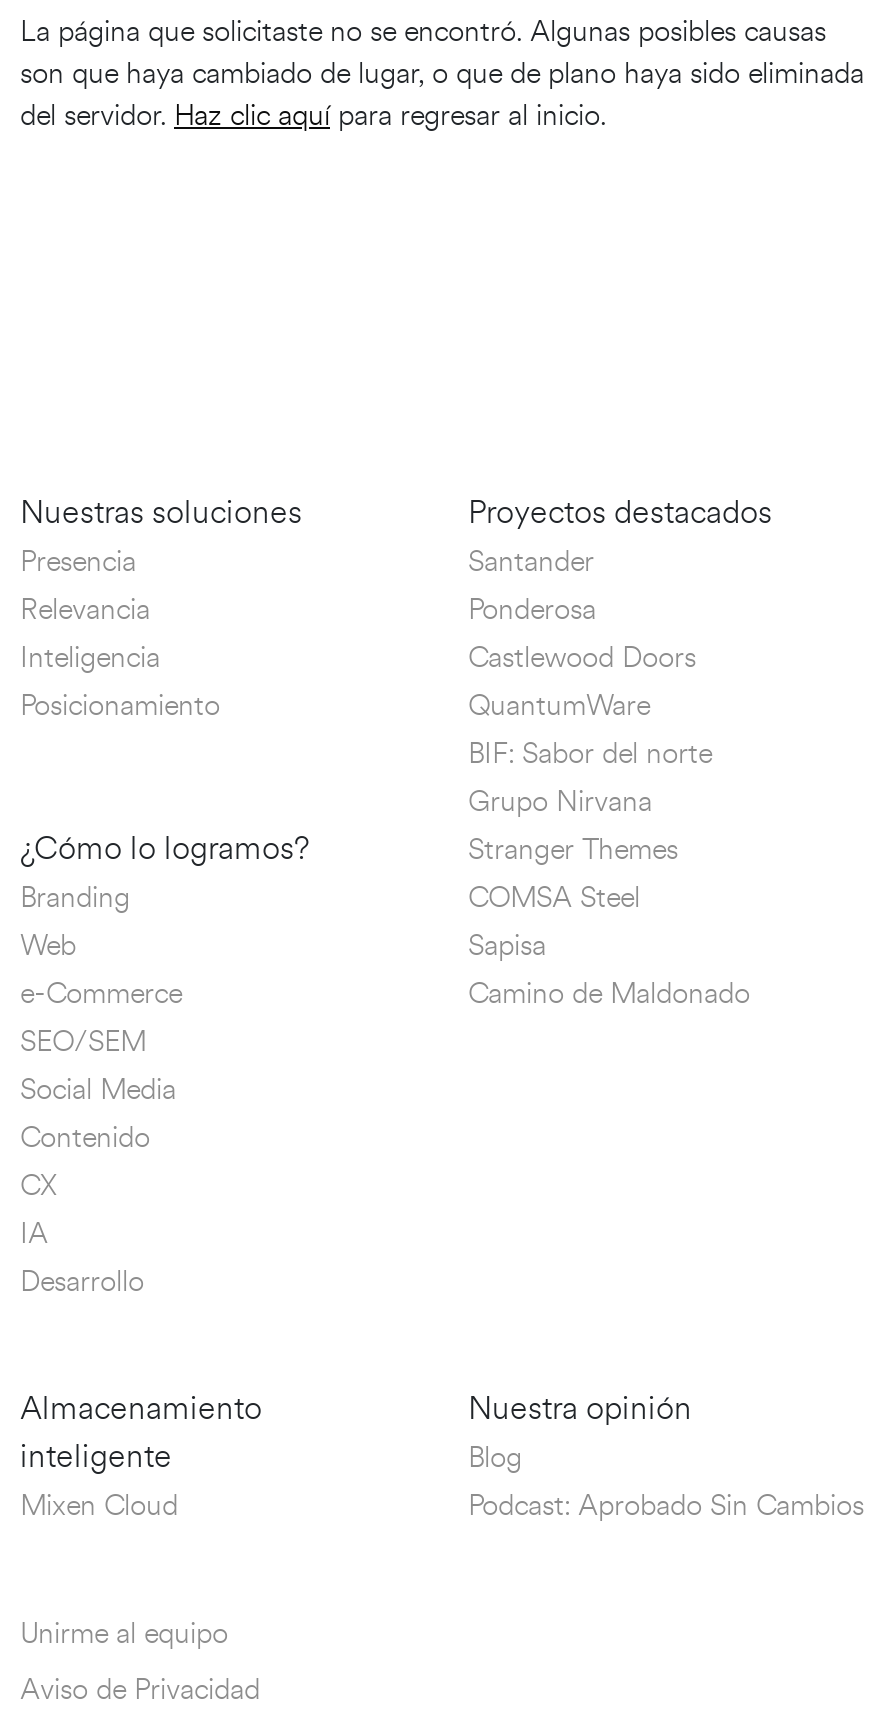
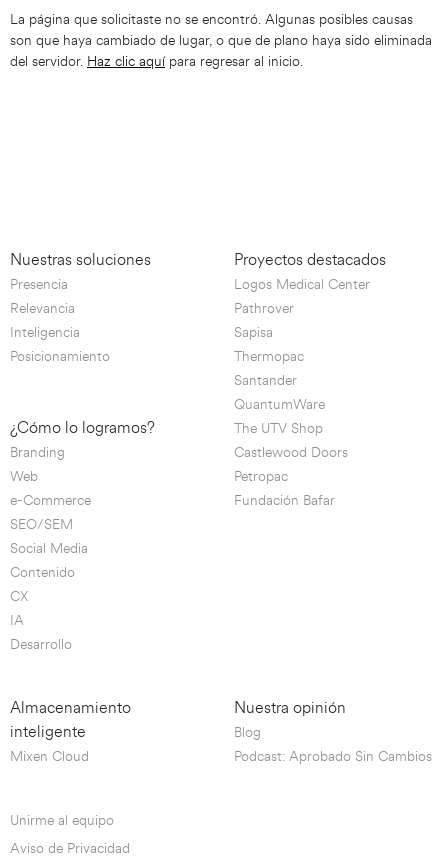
moved down: Santander | QuantumWare

- Ponderosa
- BIF: Sabor del norte
- Grupo Nirvana
- Stranger Themes
- COMSA Steel
+ Logos Medical Center
+ Pathrover

moved down: Castlewood Doors

moved up: Sapisa

- Camino de Maldonado
+ Thermopac
+ The UTV Shop
+ Petropac
+ Fundación Bafar
